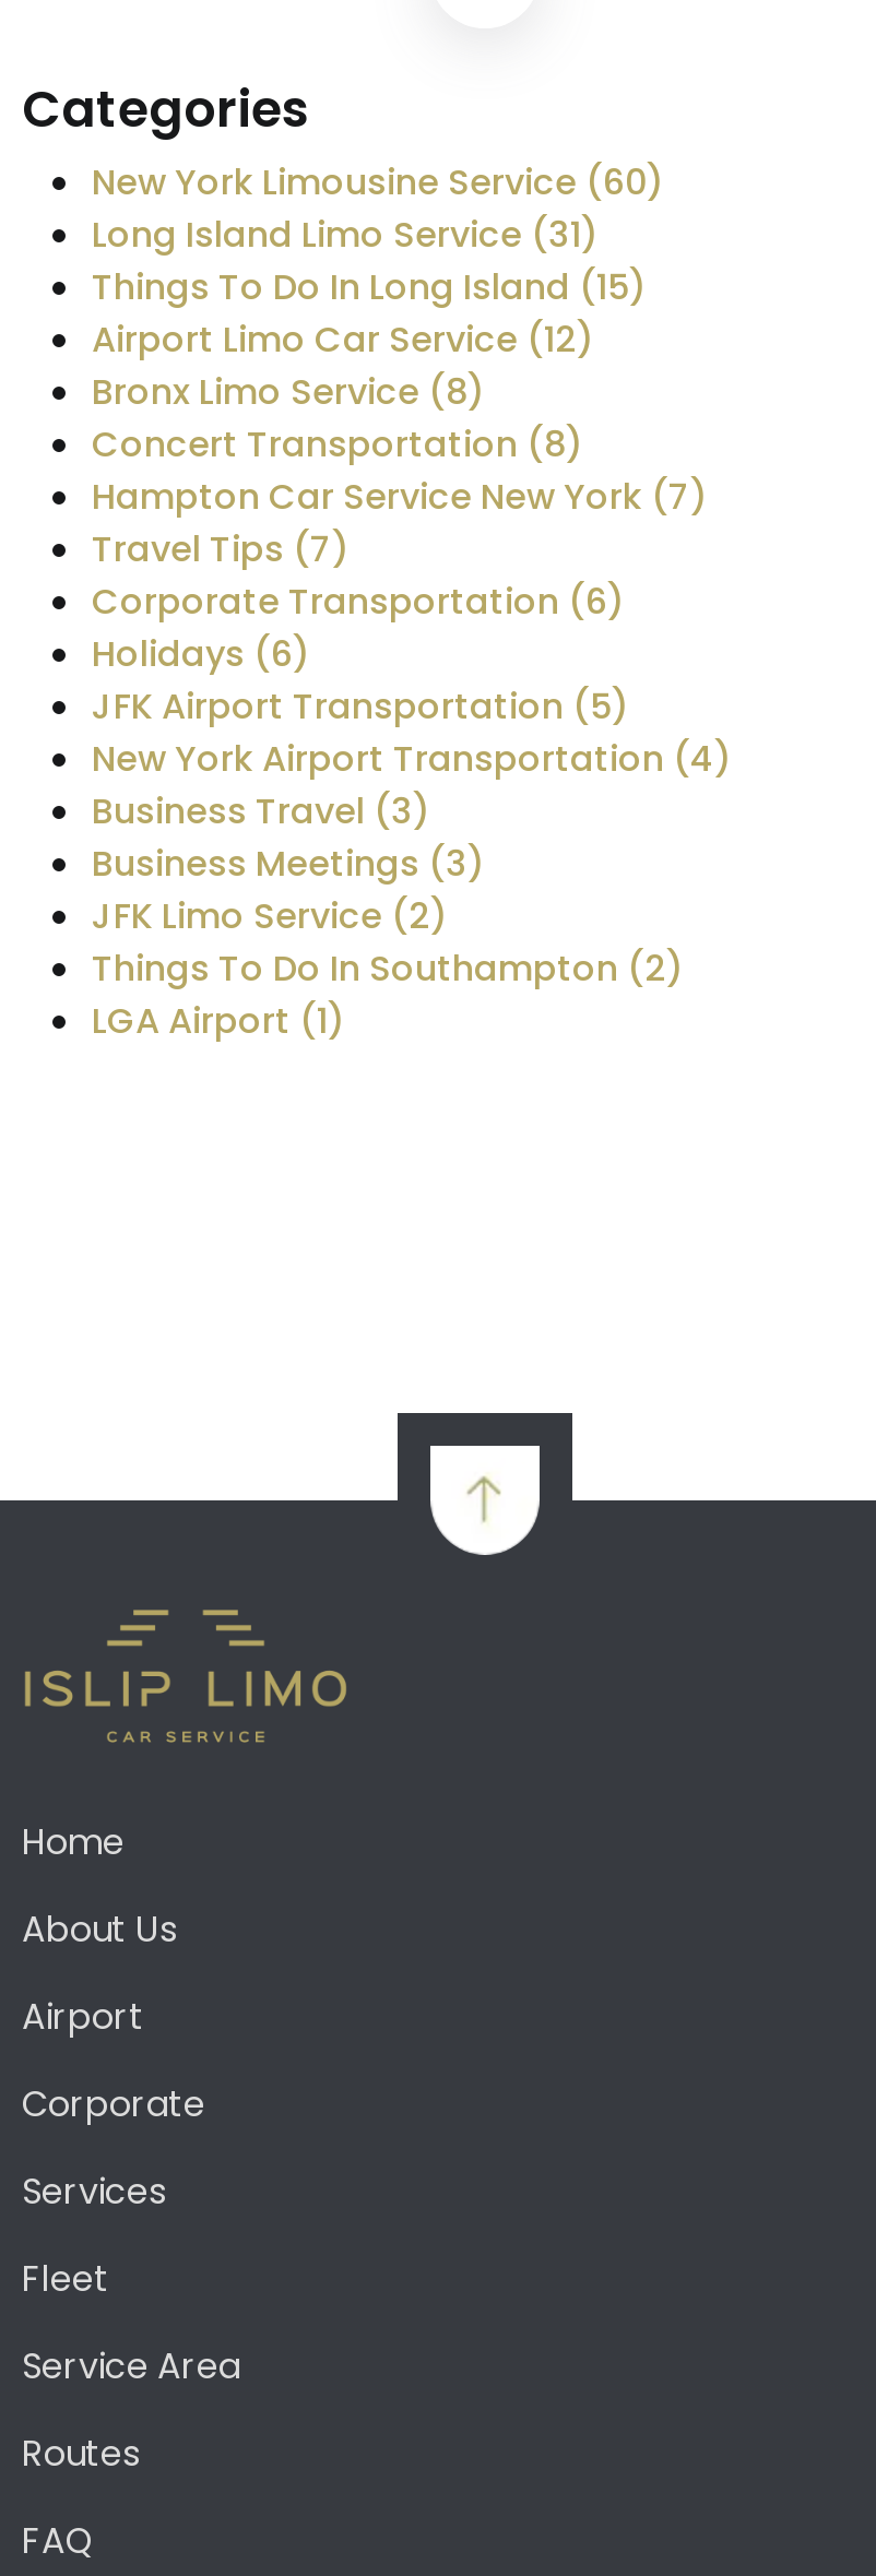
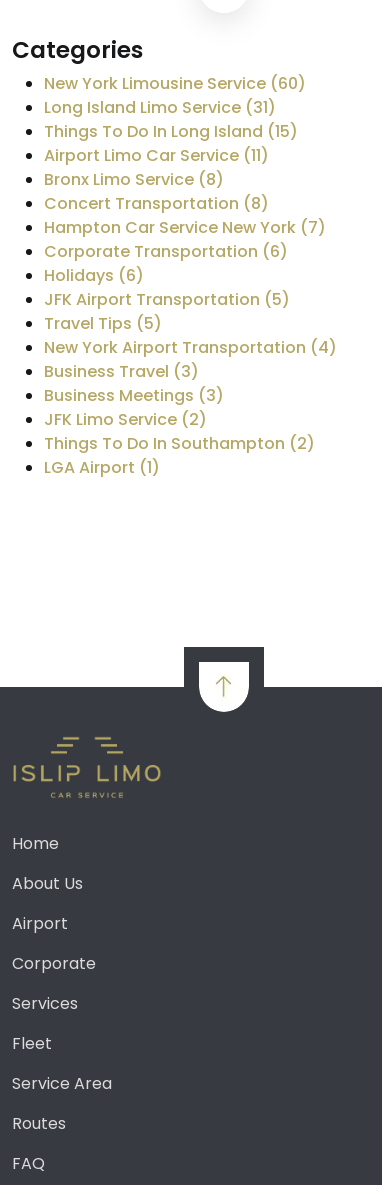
- Airport Limo Car Service (12)
+ Airport Limo Car Service (11)

- Travel Tips (7)

moved up: Corporate Transportation (6) | Holidays (6) | JFK Airport Transportation (5)

+ Travel Tips (5)
